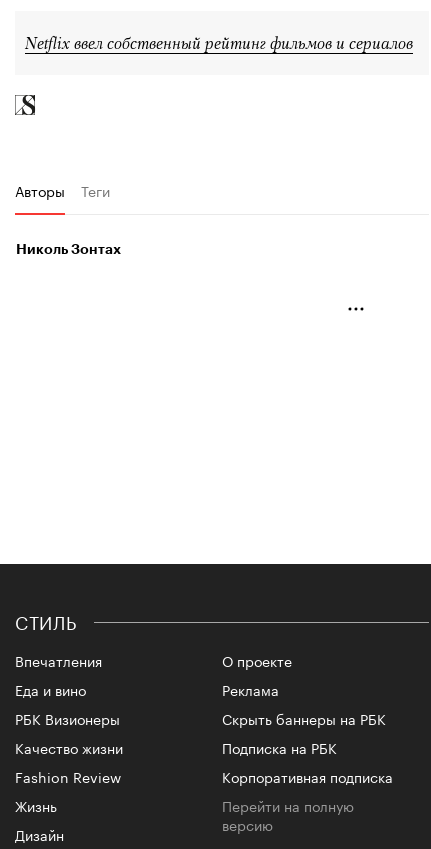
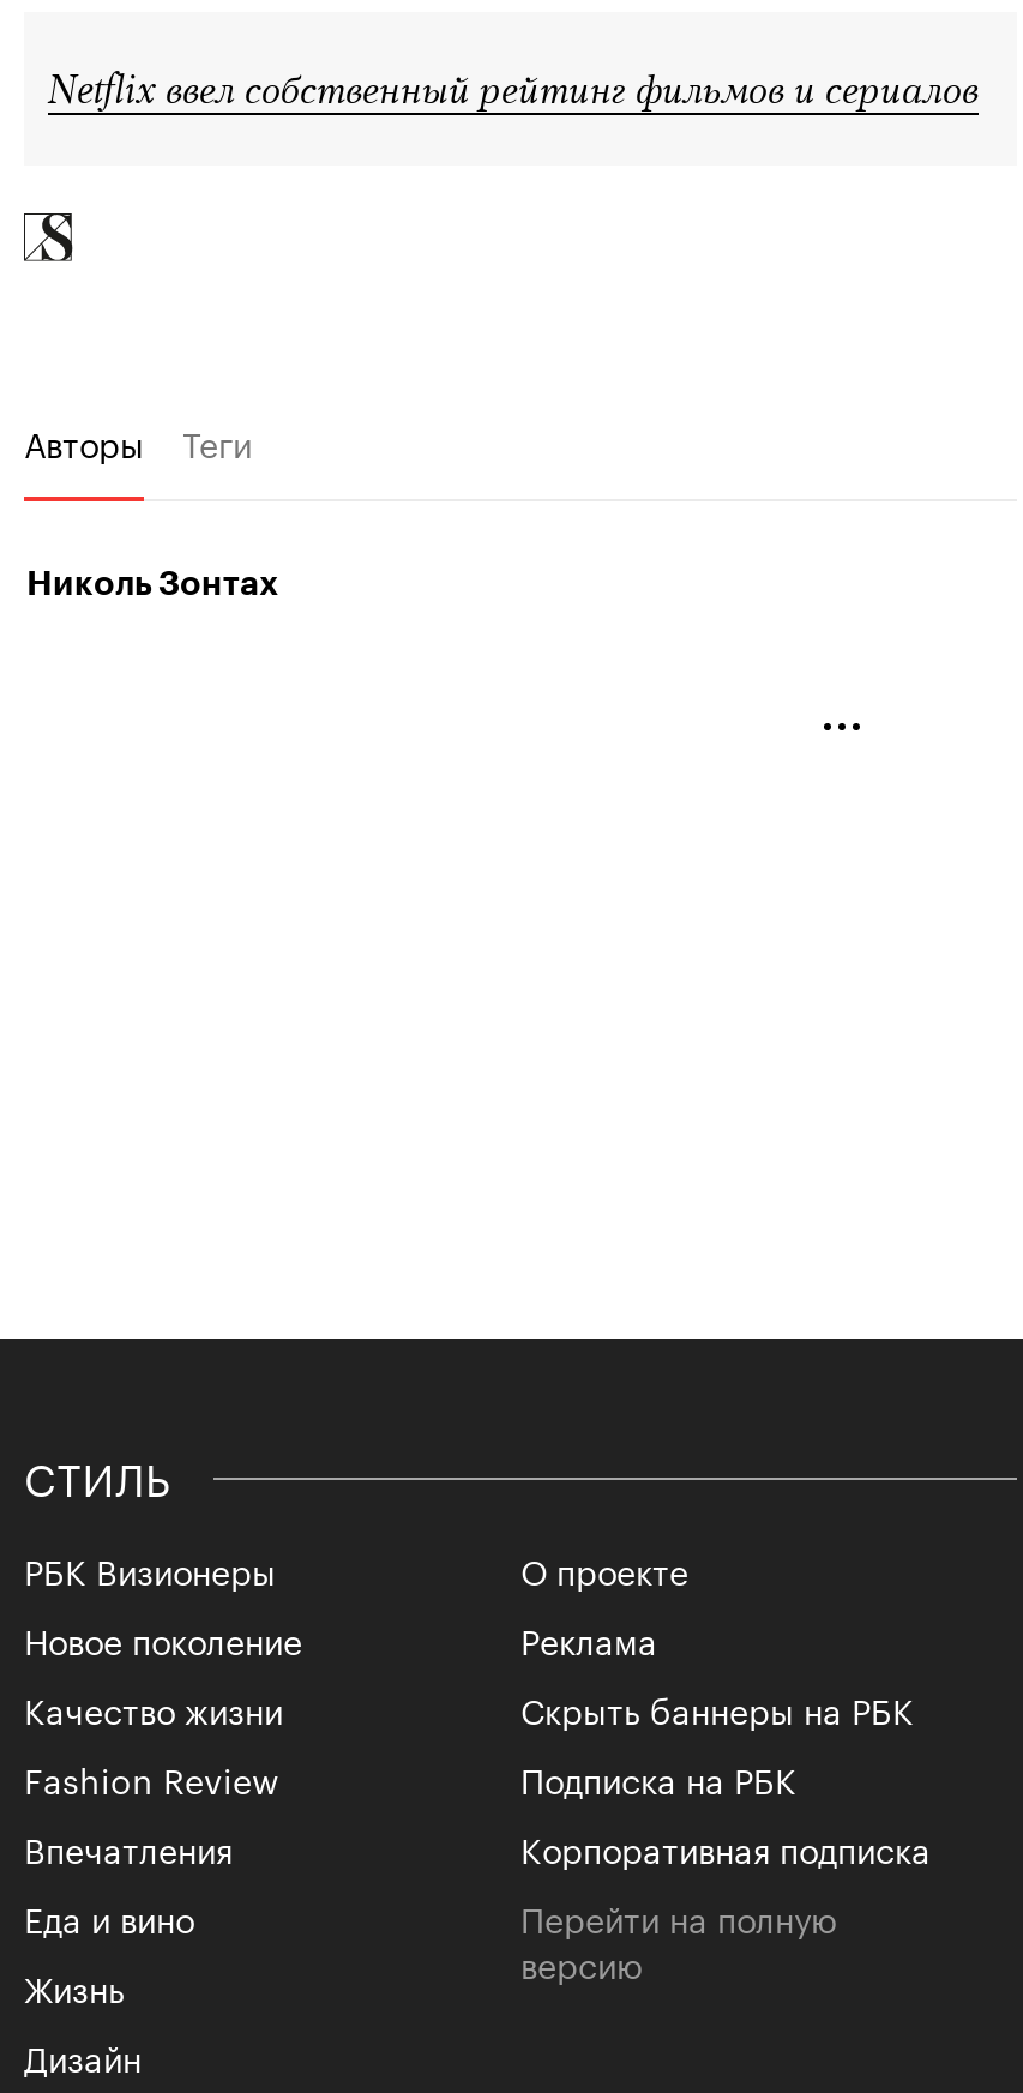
moved down: Впечатления | Еда и вино

+ Новое поколение

moved up: РБК Визионеры | Качество жизни | Fashion Review
